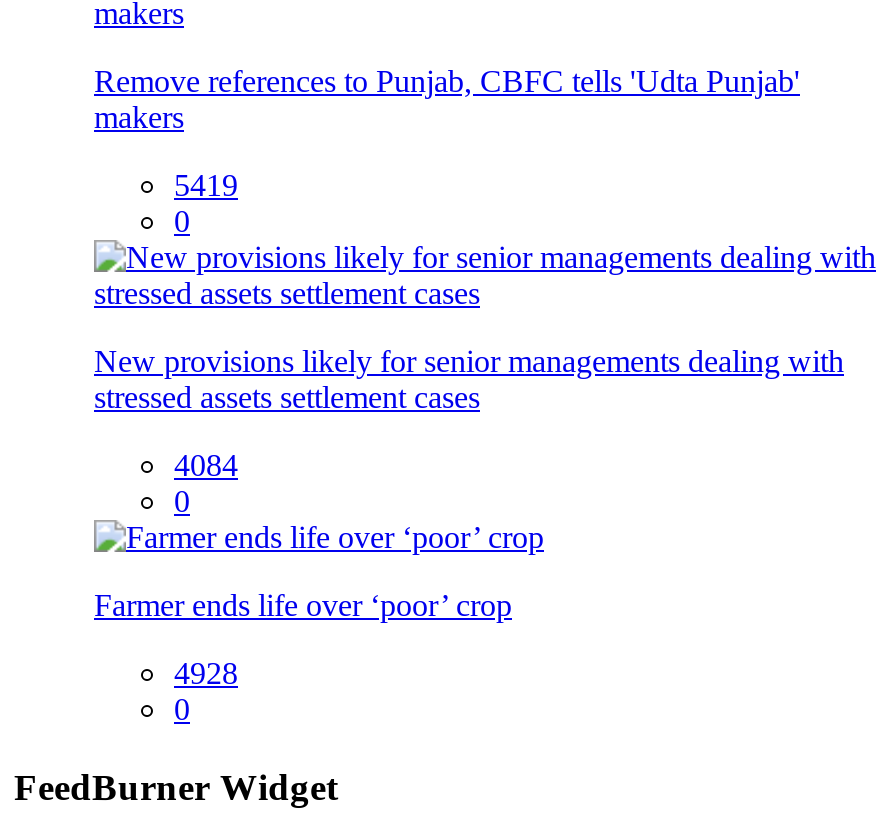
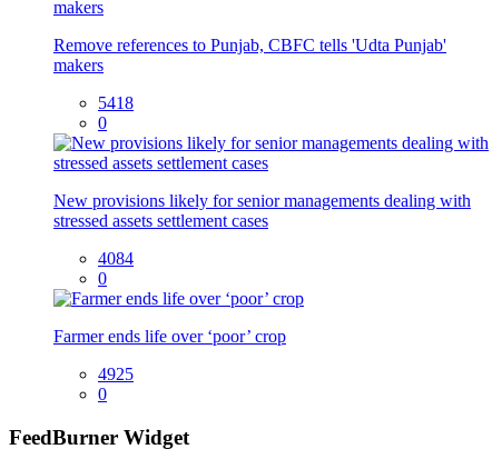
- 5419
+ 5418

- 4928
+ 4925
